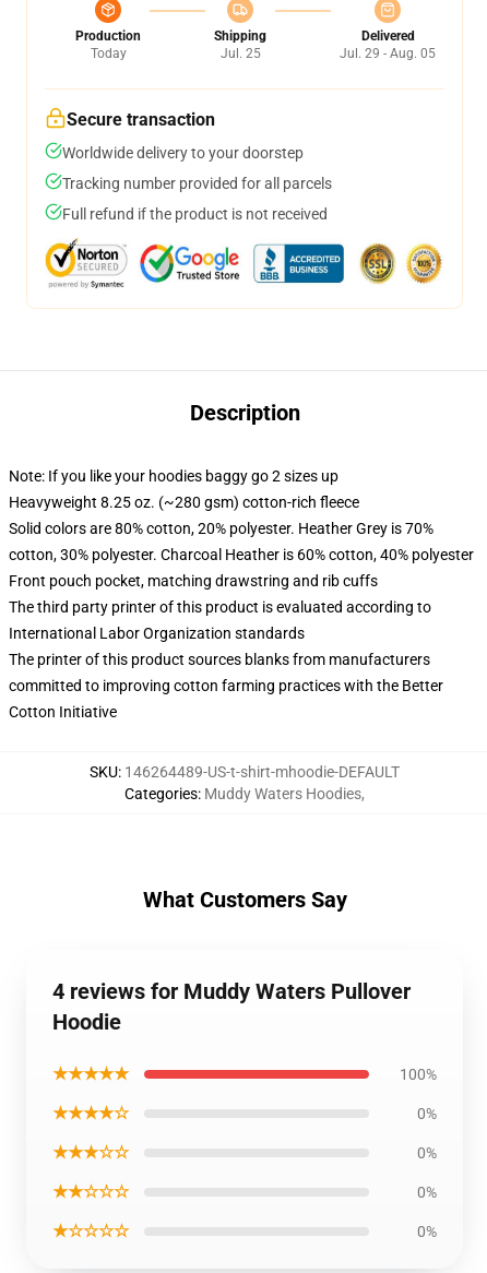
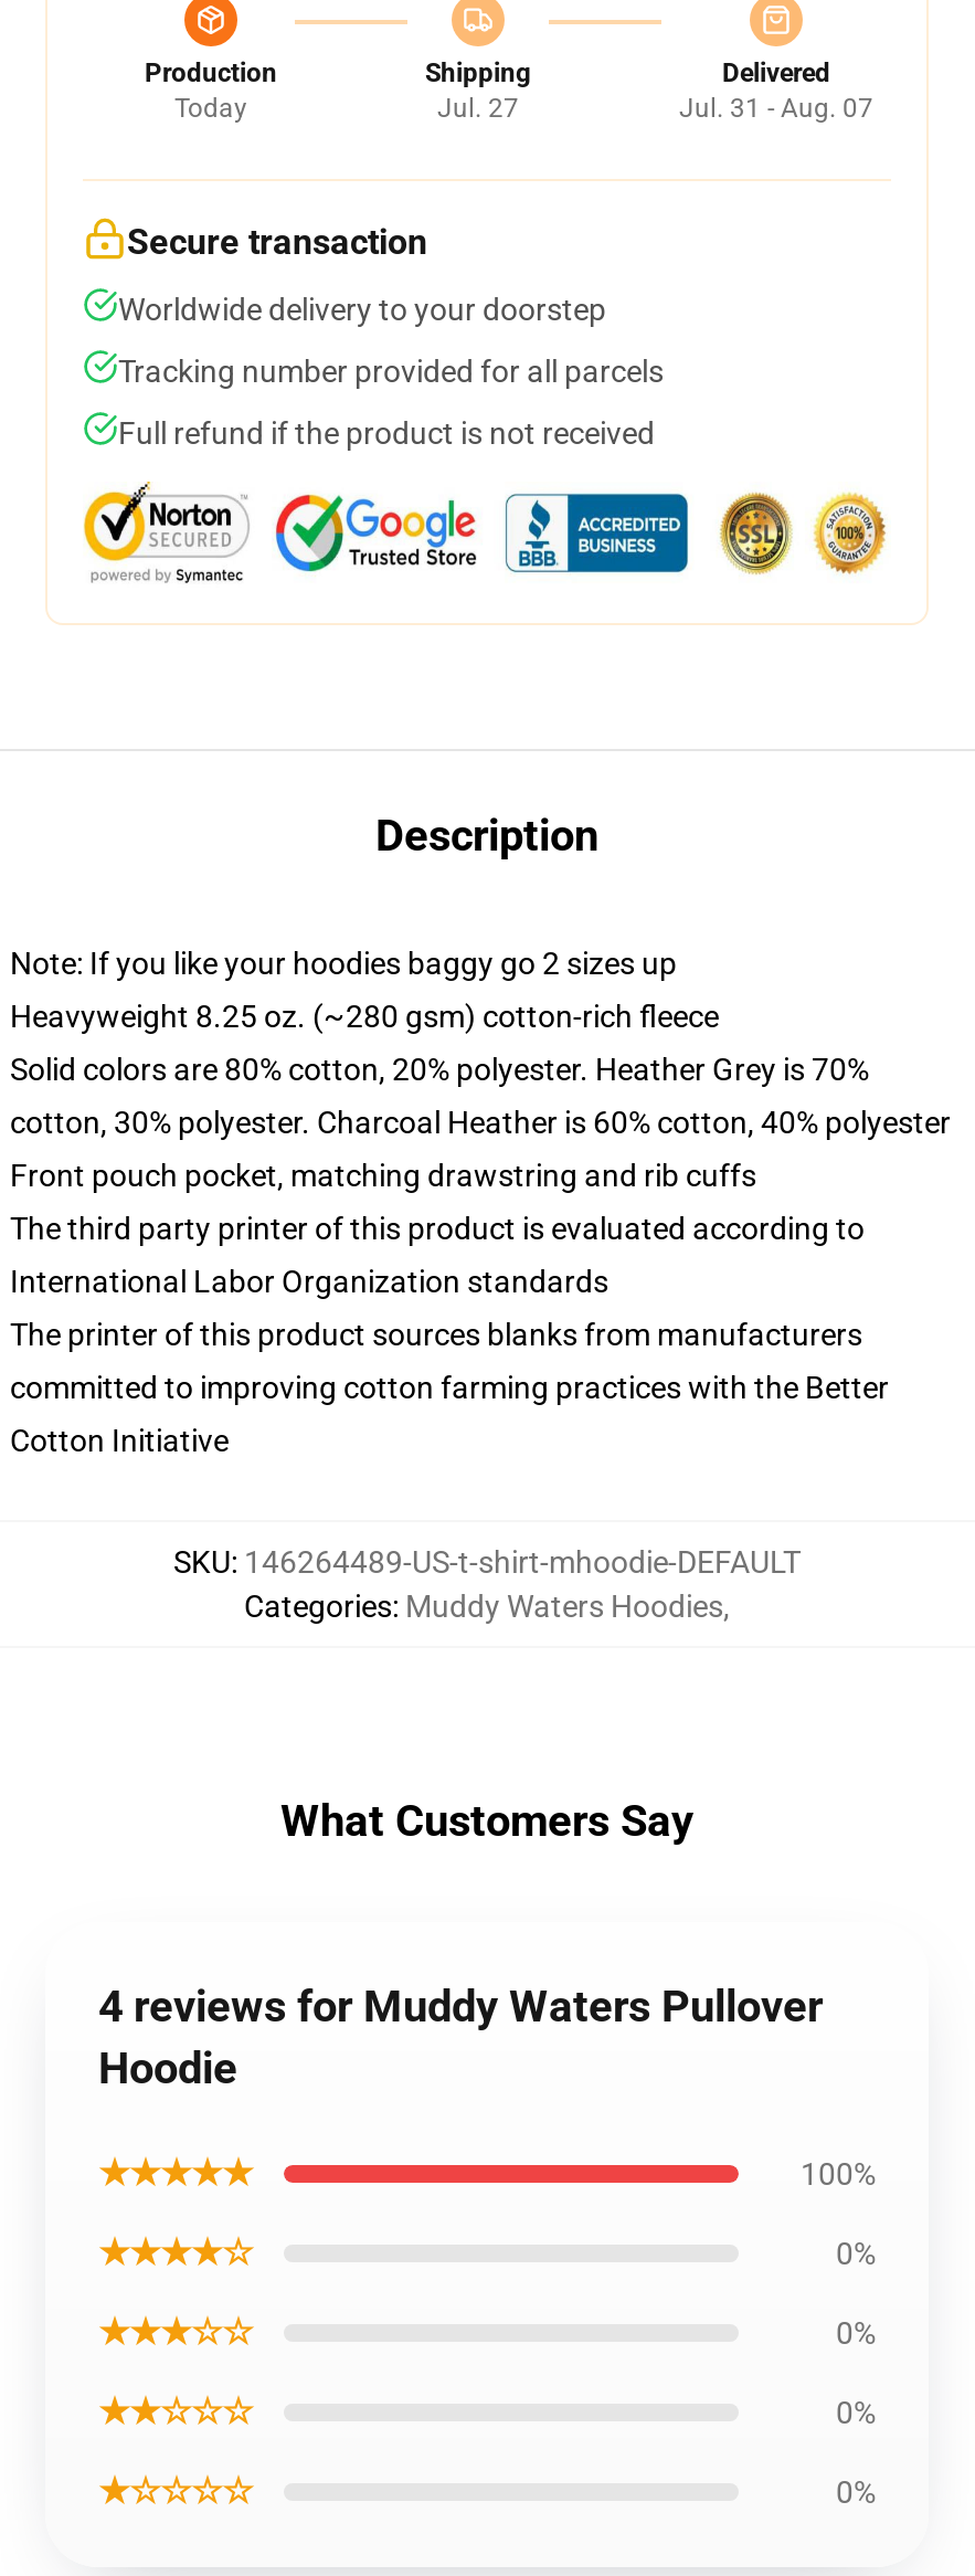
- Jul. 25
+ Jul. 27

- Jul. 29 - Aug. 05
+ Jul. 31 - Aug. 07
